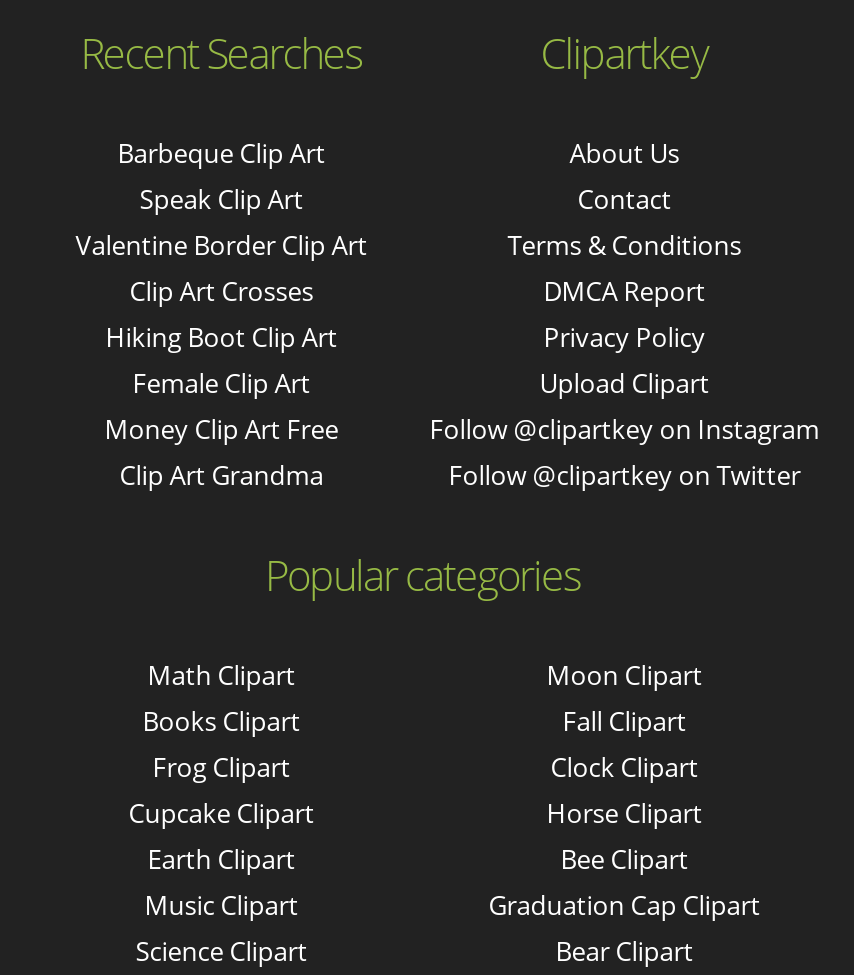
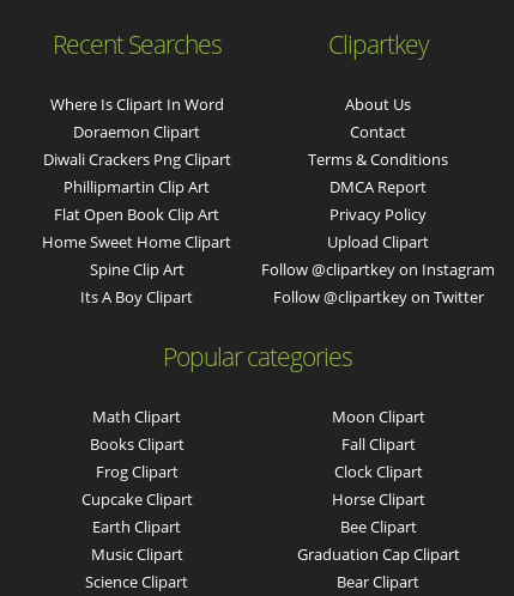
- Barbeque Clip Art
- Speak Clip Art
- Valentine Border Clip Art
- Clip Art Crosses
- Hiking Boot Clip Art
- Female Clip Art
- Money Clip Art Free
- Clip Art Grandma
+ Where Is Clipart In Word
+ Doraemon Clipart
+ Diwali Crackers Png Clipart
+ Phillipmartin Clip Art
+ Flat Open Book Clip Art
+ Home Sweet Home Clipart
+ Spine Clip Art
+ Its A Boy Clipart
